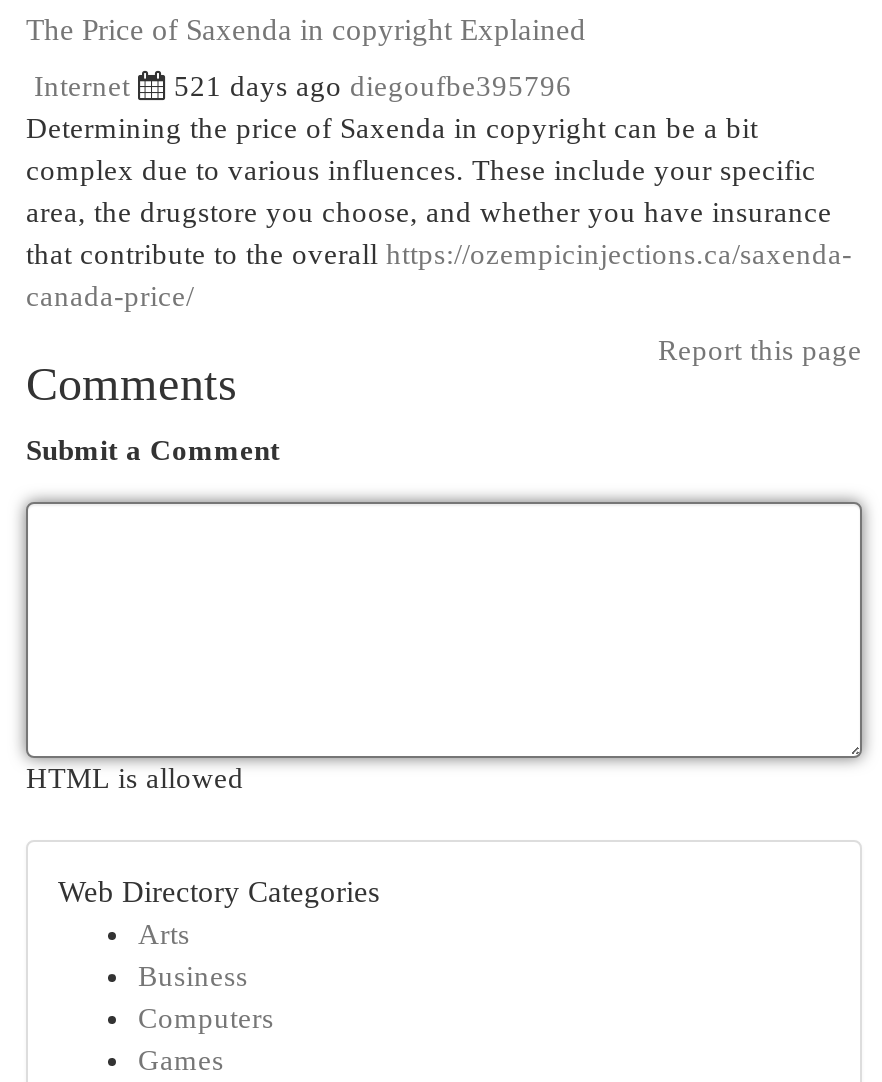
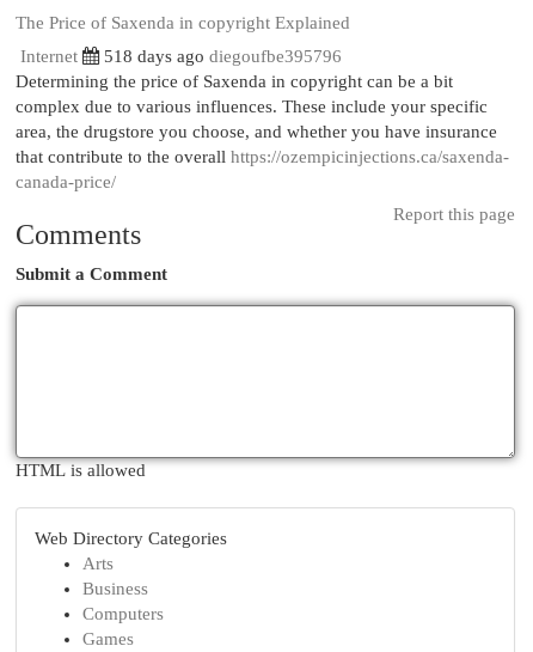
- 521 days ago diegoufbe395796
+ 518 days ago diegoufbe395796
